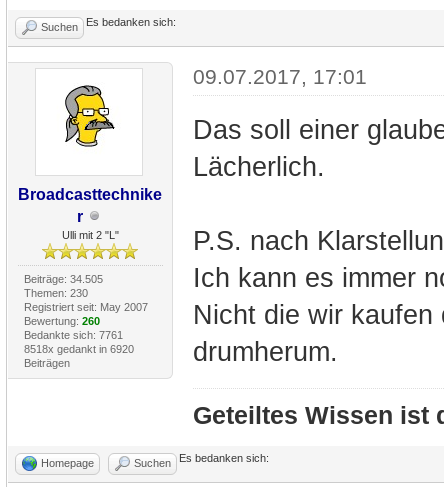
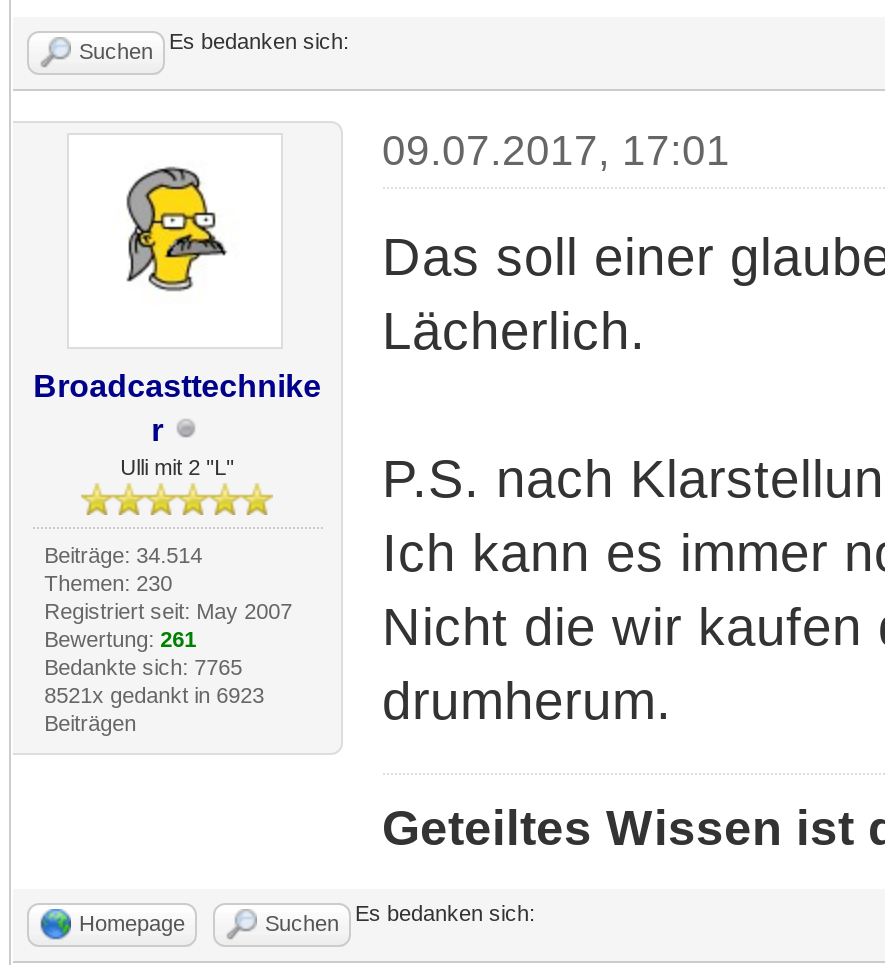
- Beiträge: 34.505
+ Beiträge: 34.514

- Bewertung: 260
+ Bewertung: 261

- Bedankte sich: 7761
+ Bedankte sich: 7765

- 8518x gedankt in 6920
+ 8521x gedankt in 6923
